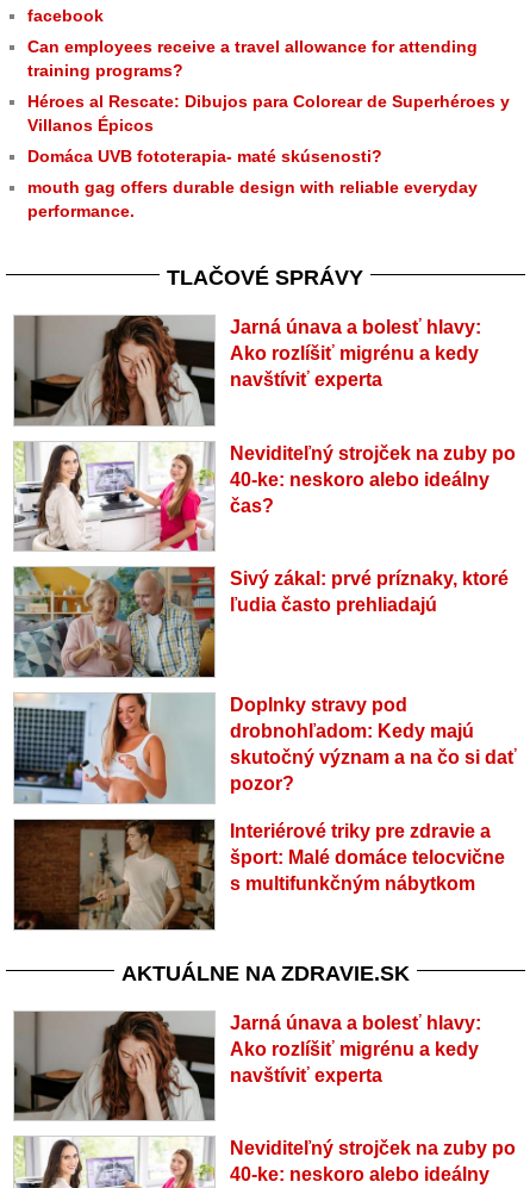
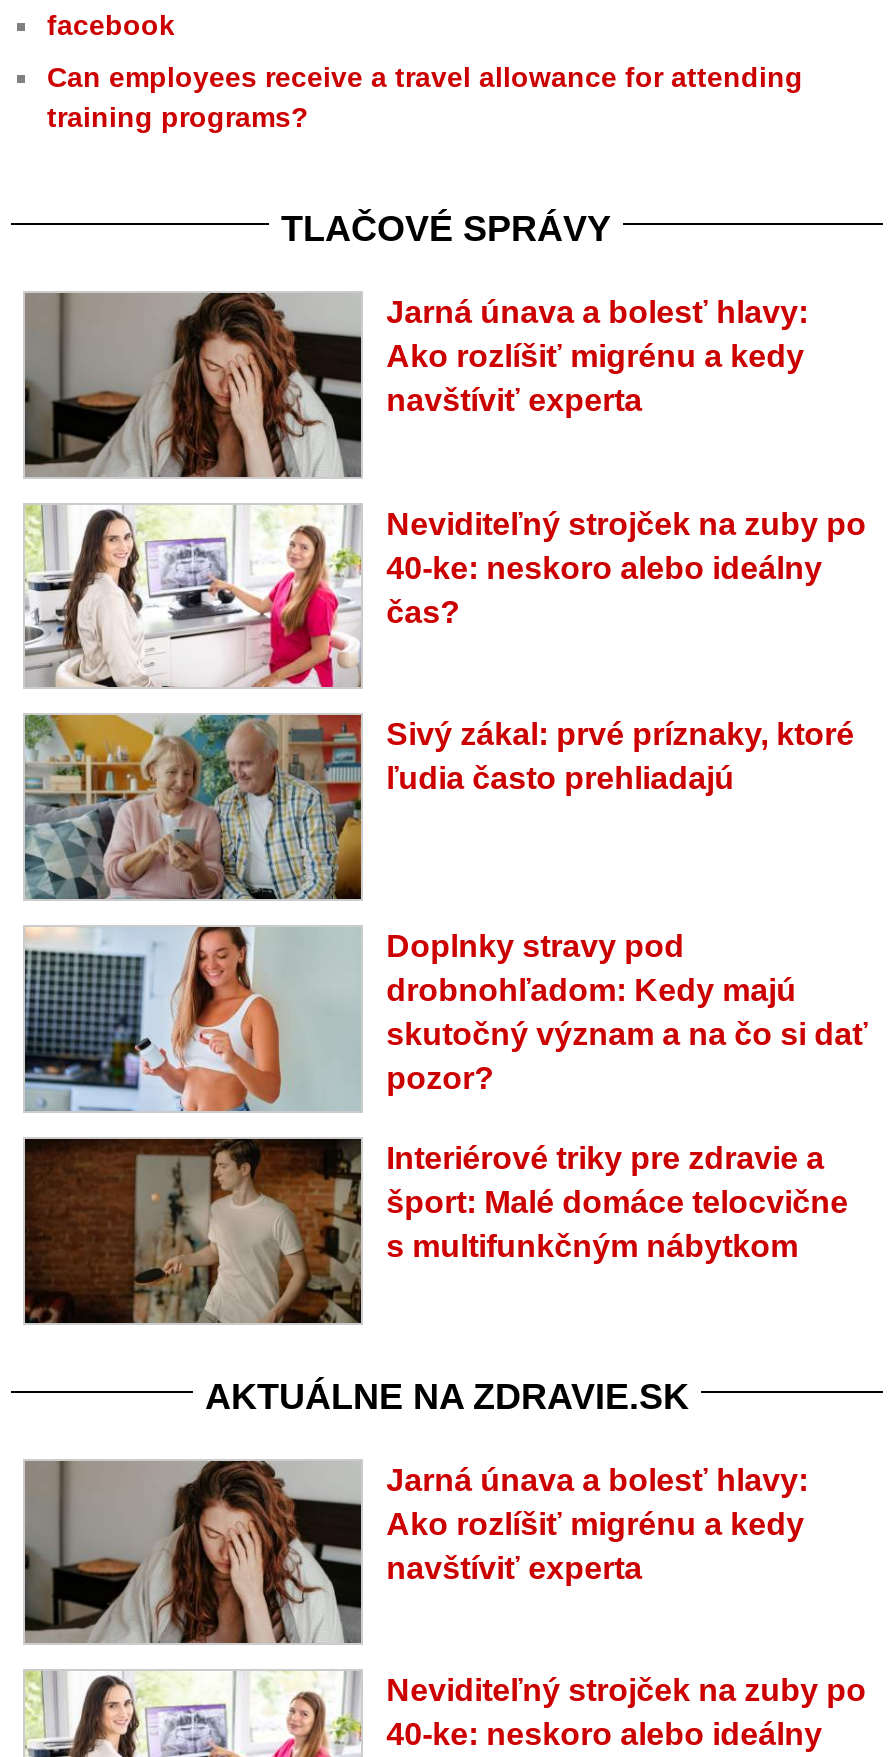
- Héroes al Rescate: Dibujos para Colorear de Superhéroes y
- Villanos Épicos
- Domáca UVB fototerapia- maté skúsenosti?
- mouth gag offers durable design with reliable everyday
- performance.
